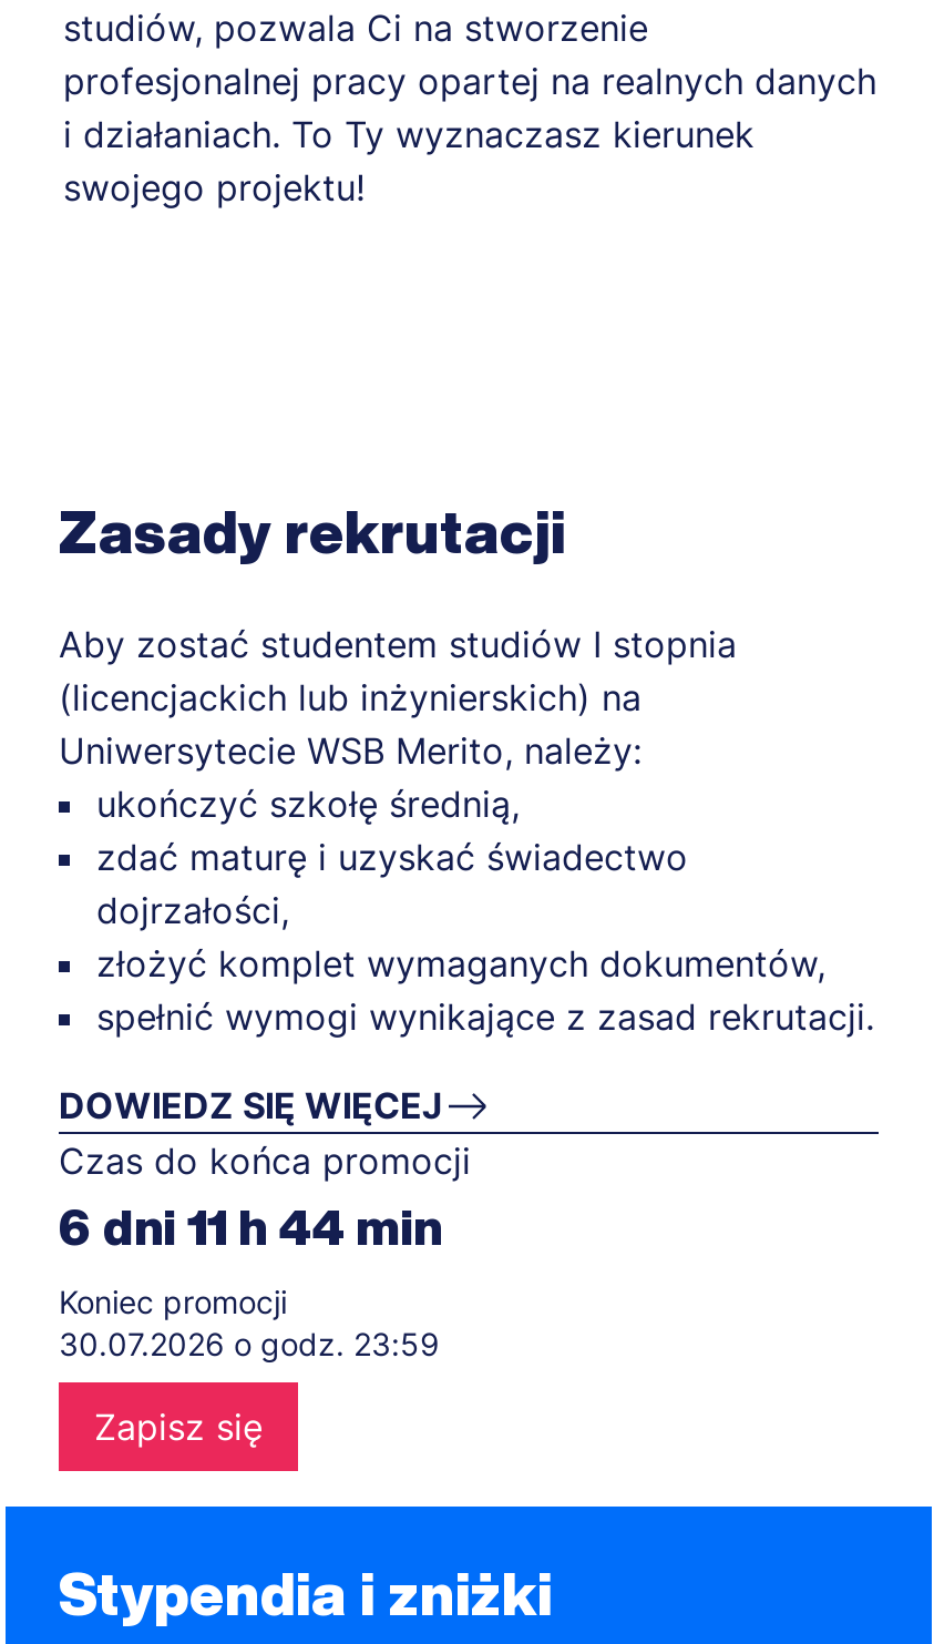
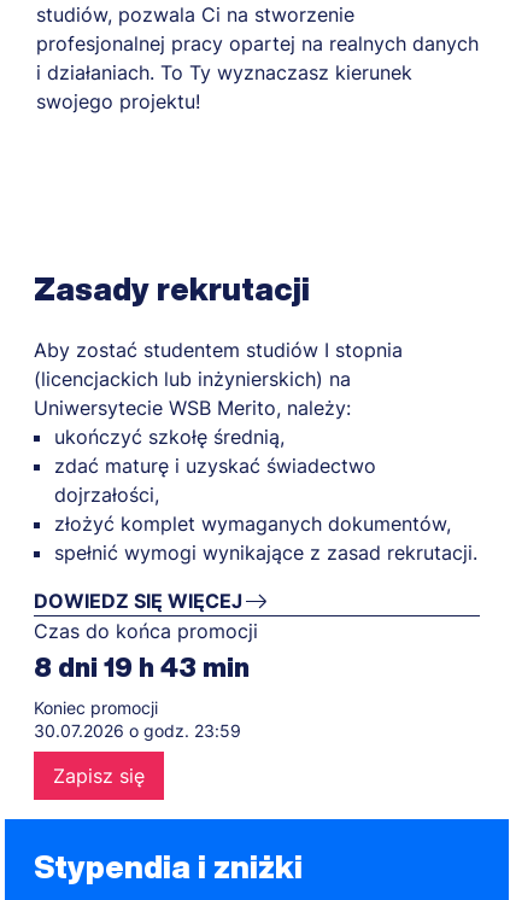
- 6 dni 11 h 44 min
+ 8 dni 19 h 43 min
